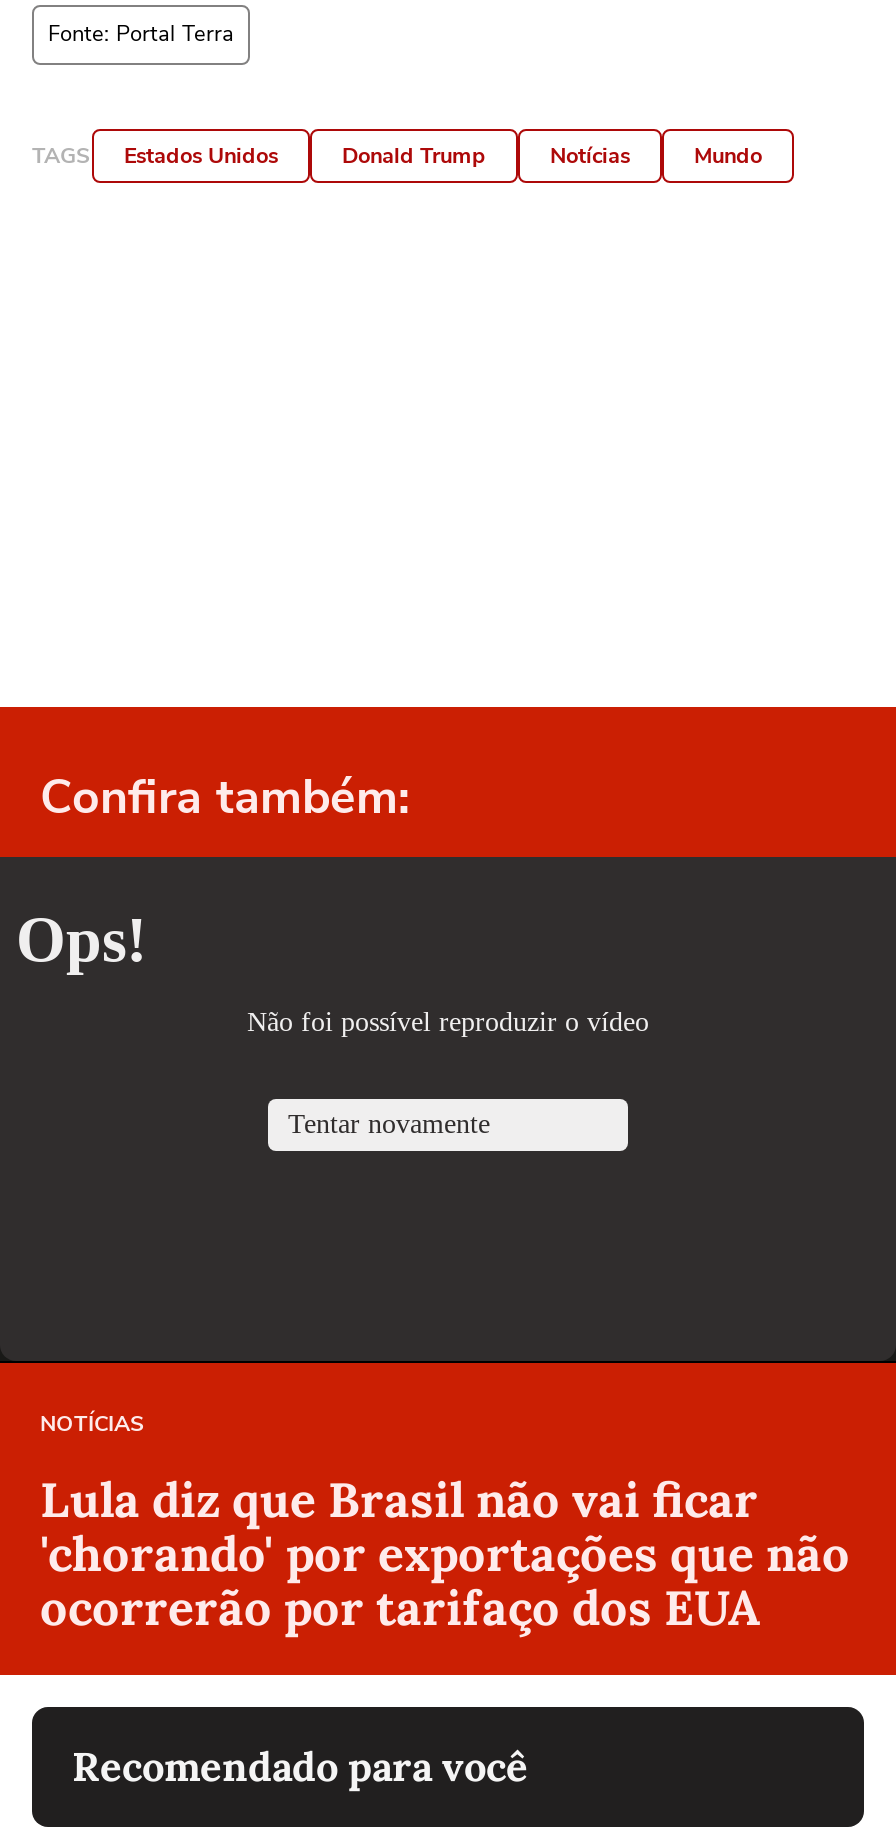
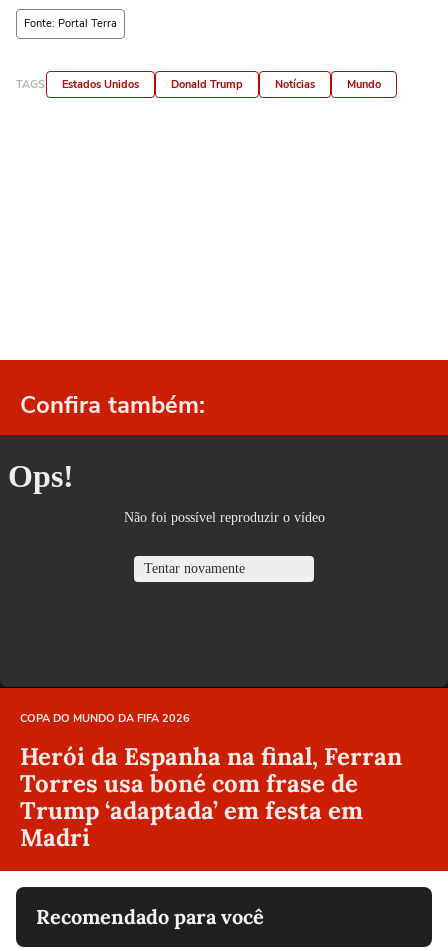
- NOTÍCIAS
+ COPA DO MUNDO DA FIFA 2026

- Lula diz que Brasil não vai ficar
- 'chorando' por exportações que não
- ocorrerão por tarifaço dos EUA
+ Herói da Espanha na final, Ferran
+ Torres usa boné com frase de
+ Trump ‘adaptada’ em festa em
+ Madri
